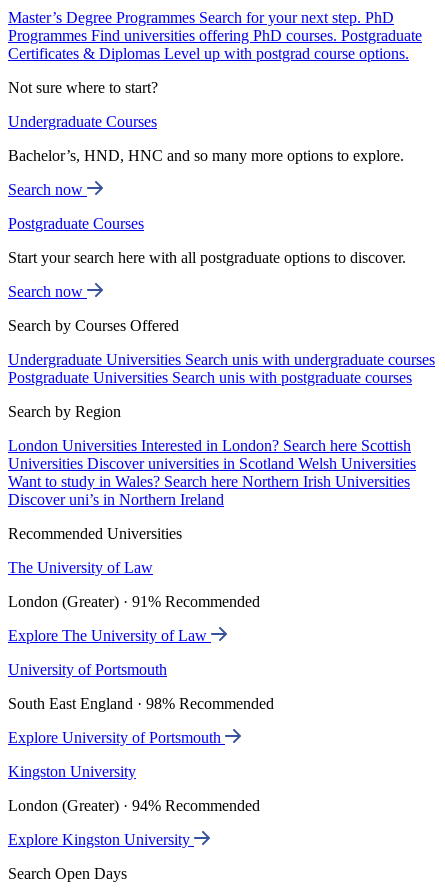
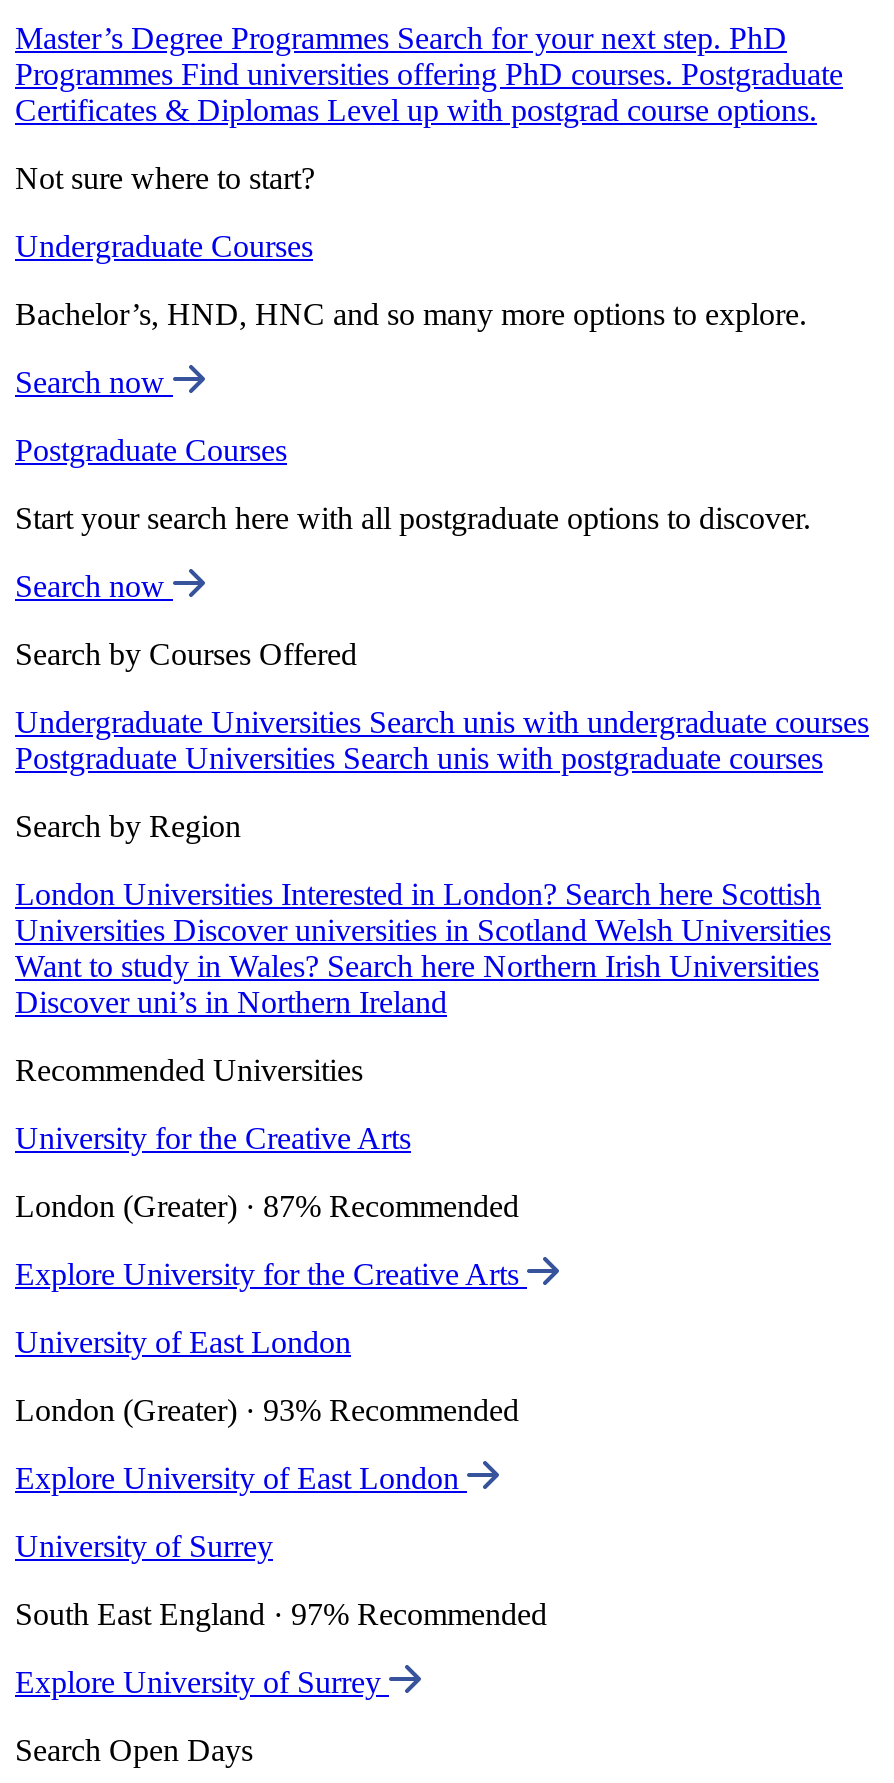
- The University of Law
+ University for the Creative Arts

- London (Greater) · 91% Recommended
+ London (Greater) · 87% Recommended

- Explore The University of Law
+ Explore University for the Creative Arts

- University of Portsmouth
+ University of East London

- South East England · 98% Recommended
+ London (Greater) · 93% Recommended

- Explore University of Portsmouth
+ Explore University of East London

- Kingston University
+ University of Surrey

- London (Greater) · 94% Recommended
+ South East England · 97% Recommended

- Explore Kingston University
+ Explore University of Surrey
